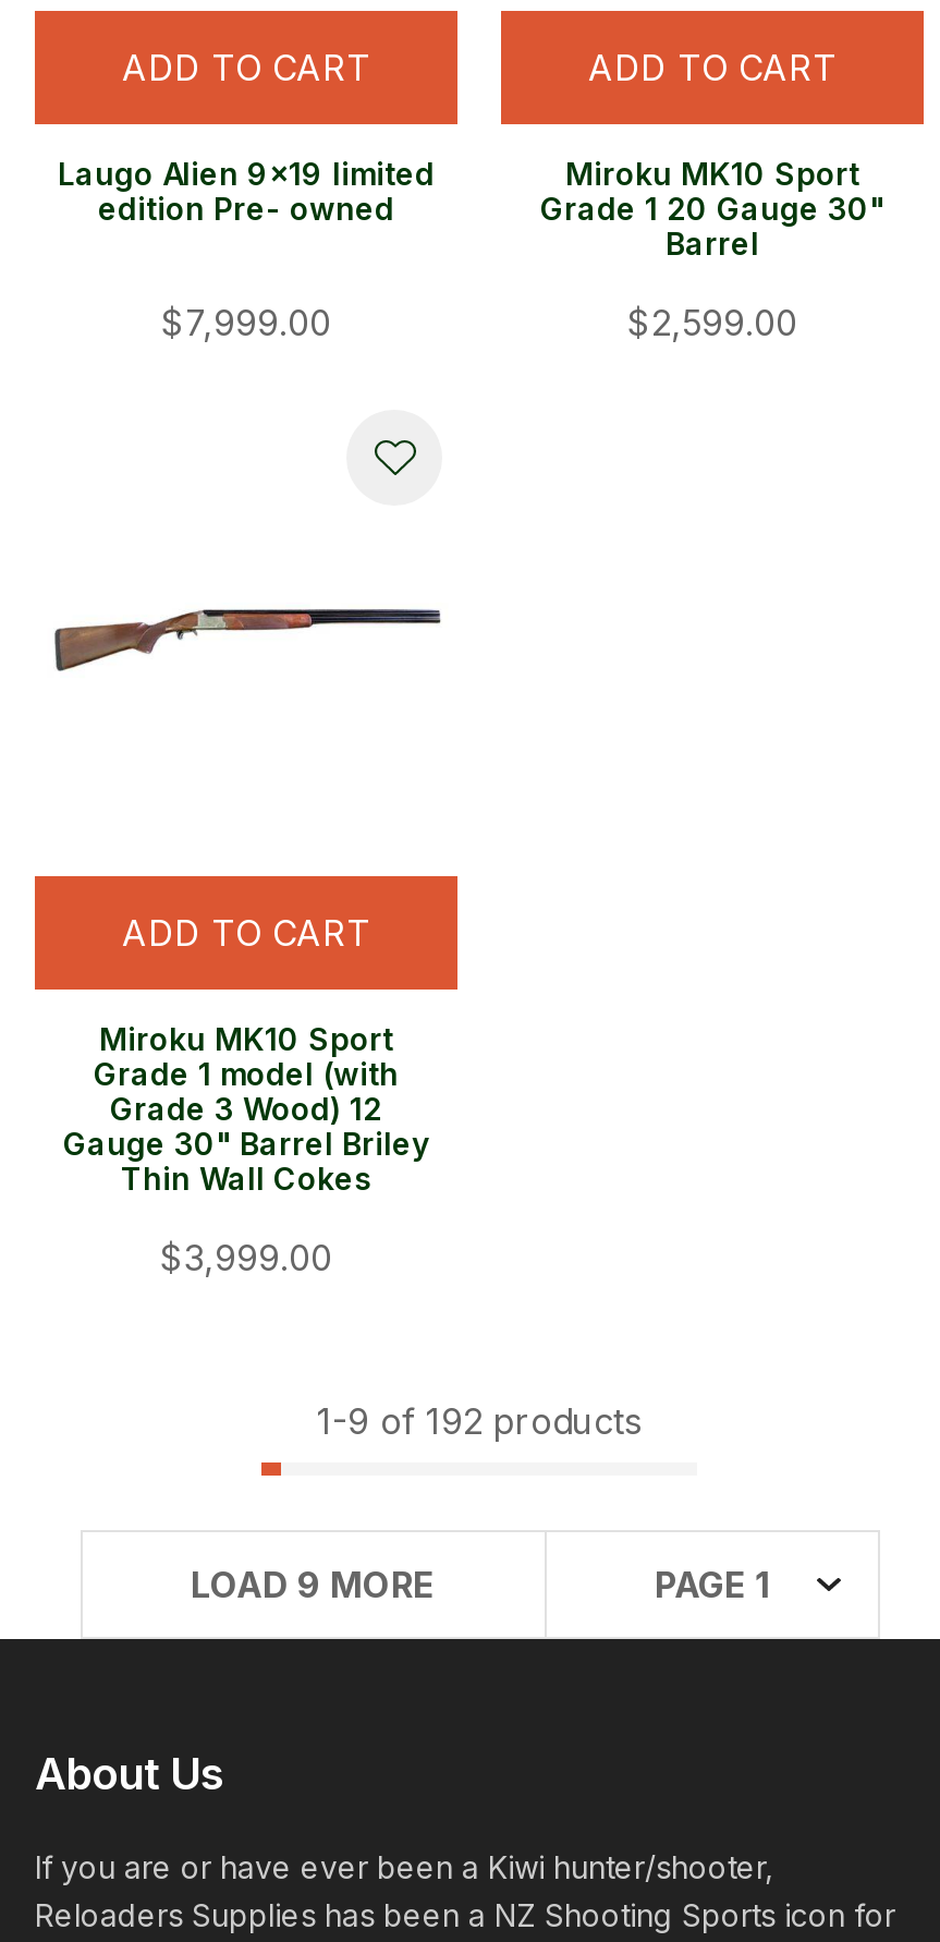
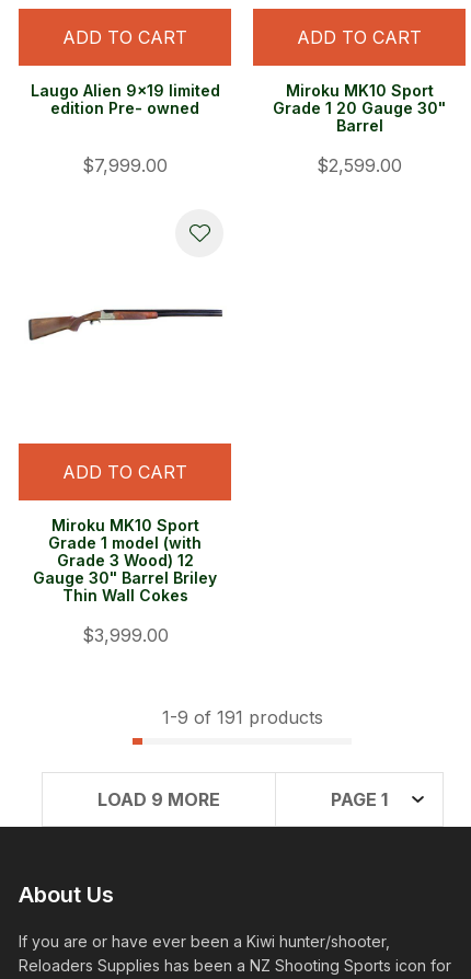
- 1-9 of 192 products
+ 1-9 of 191 products
